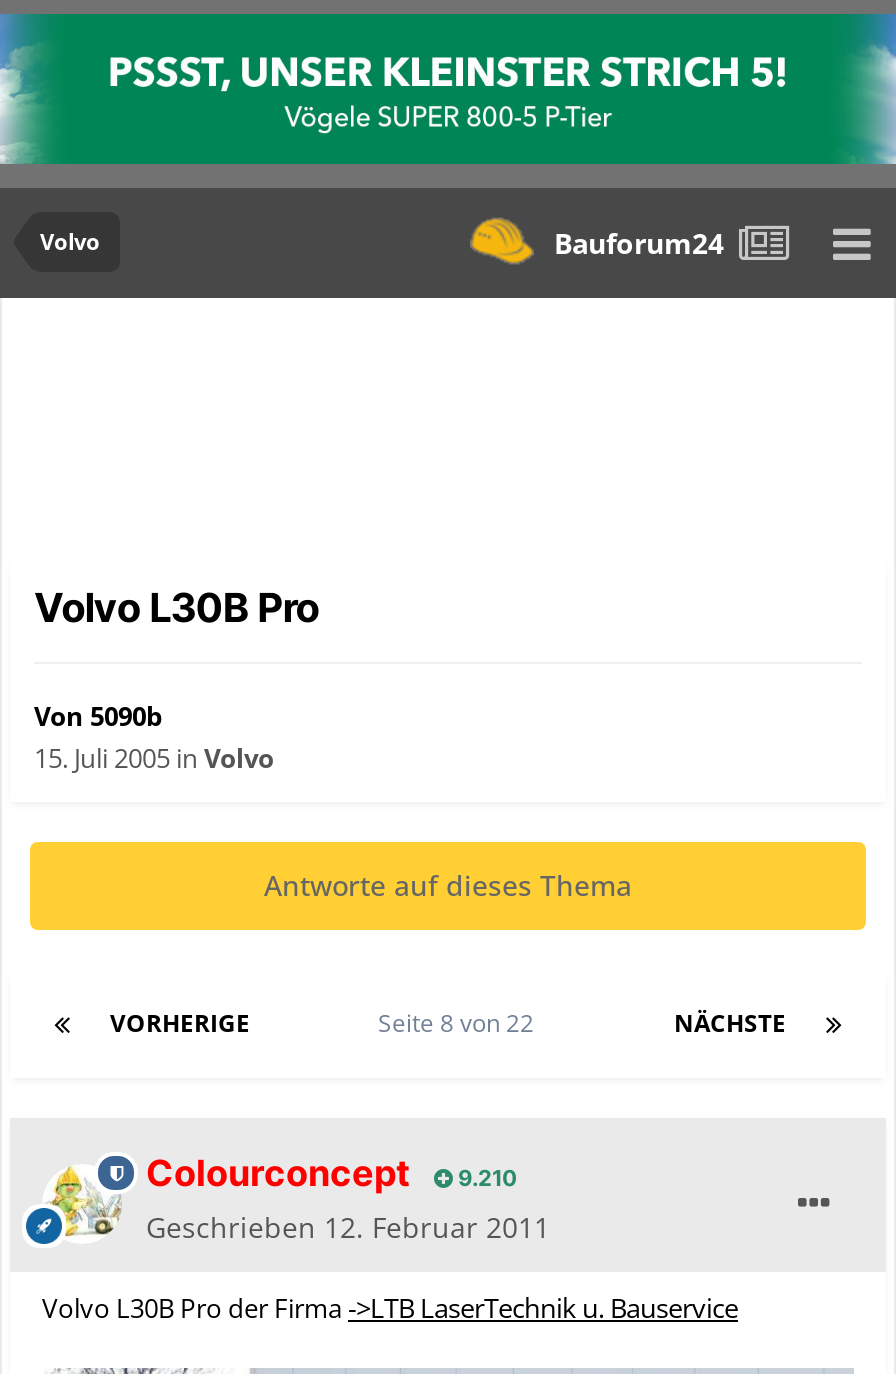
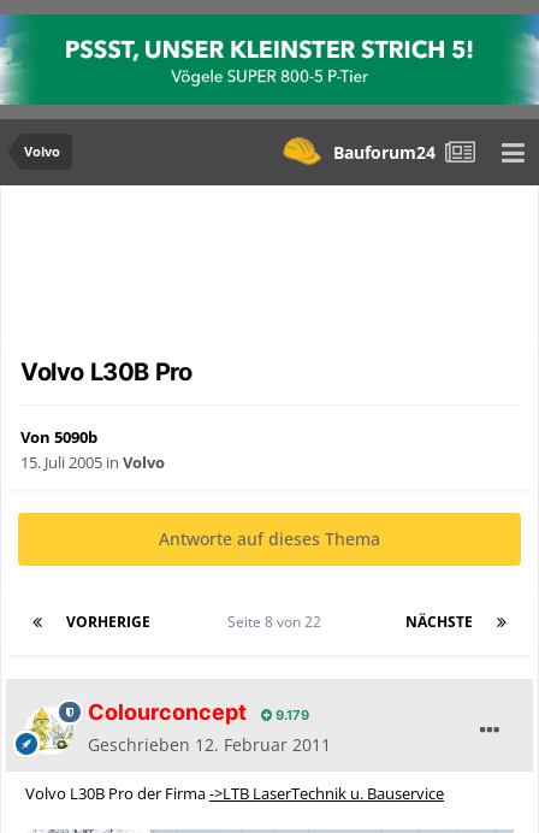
- Colourconcept 9.210
+ Colourconcept 9.179
